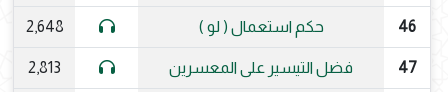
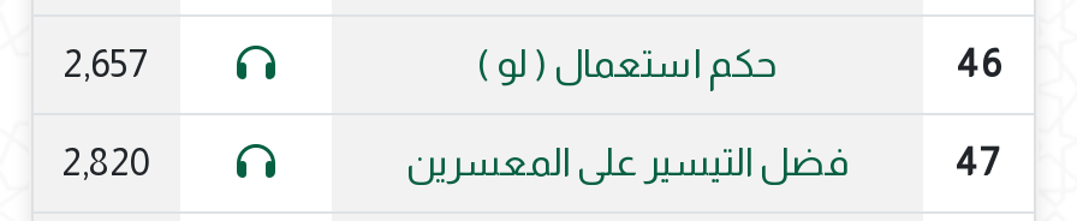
- 2,648
+ 2,657

- 2,813
+ 2,820
